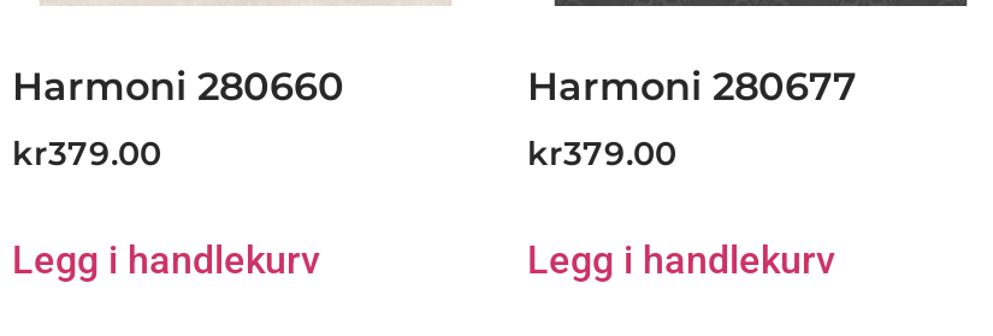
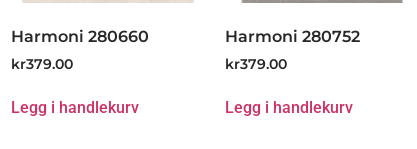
- Harmoni 280677
+ Harmoni 280752
